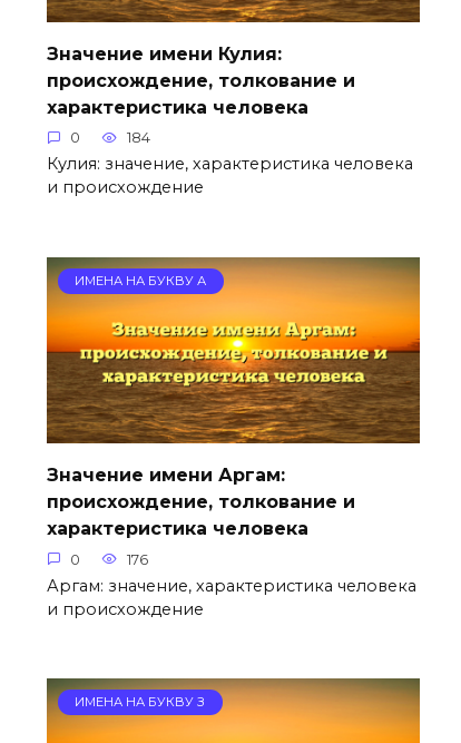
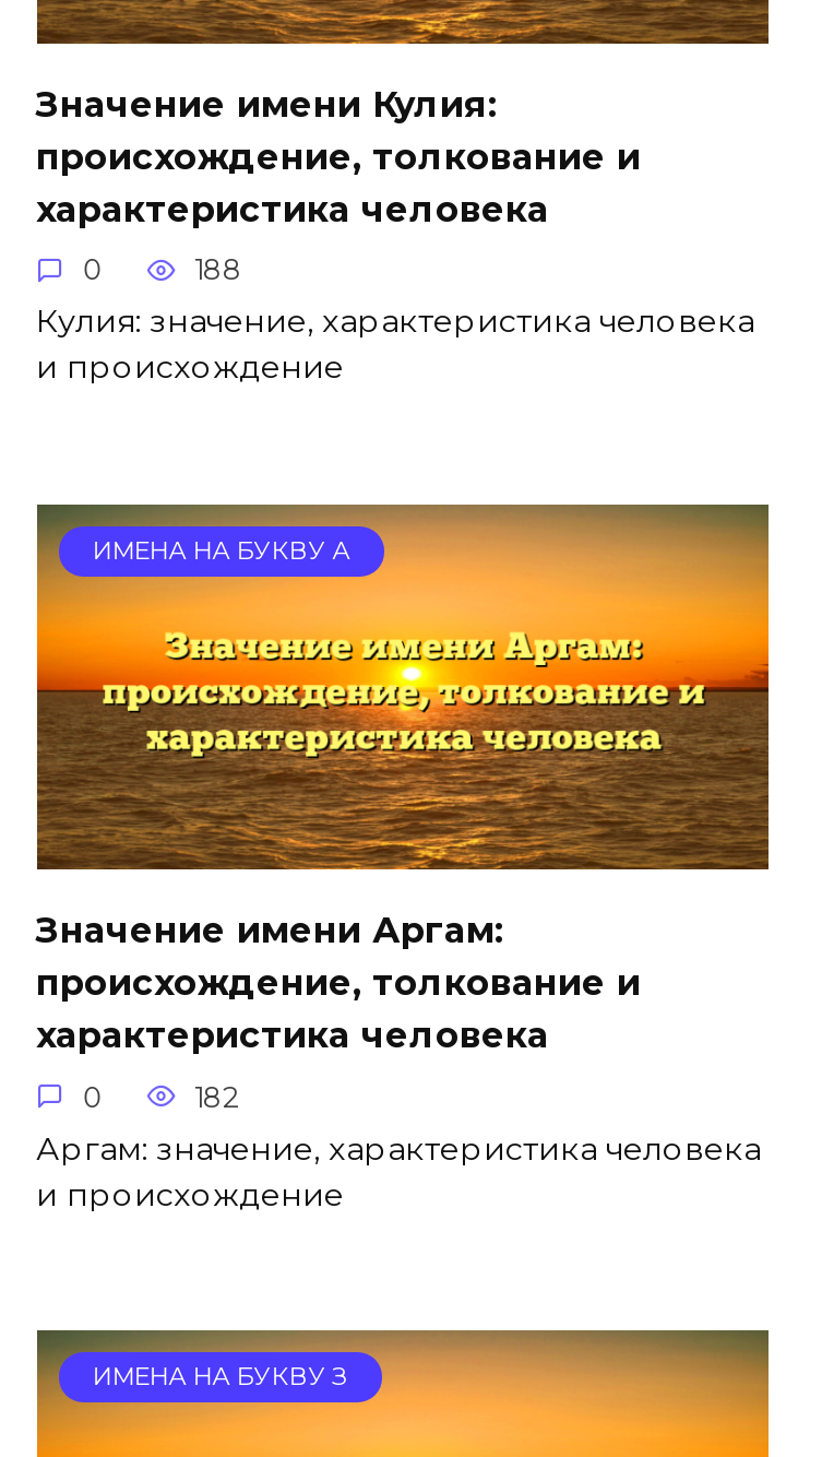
- 184
+ 188

- 176
+ 182
